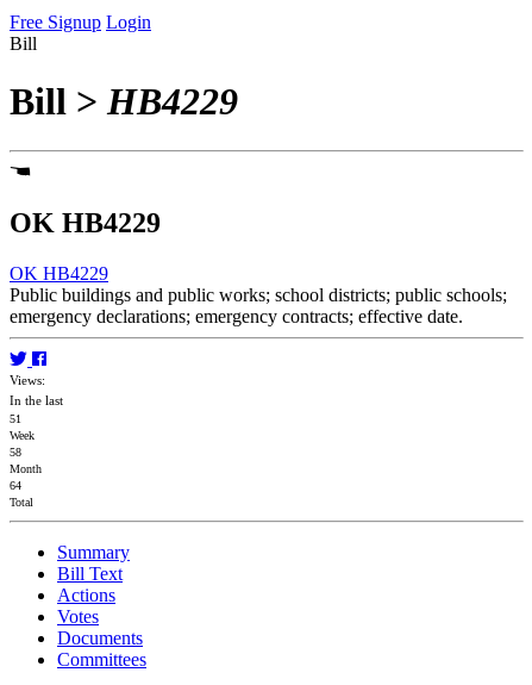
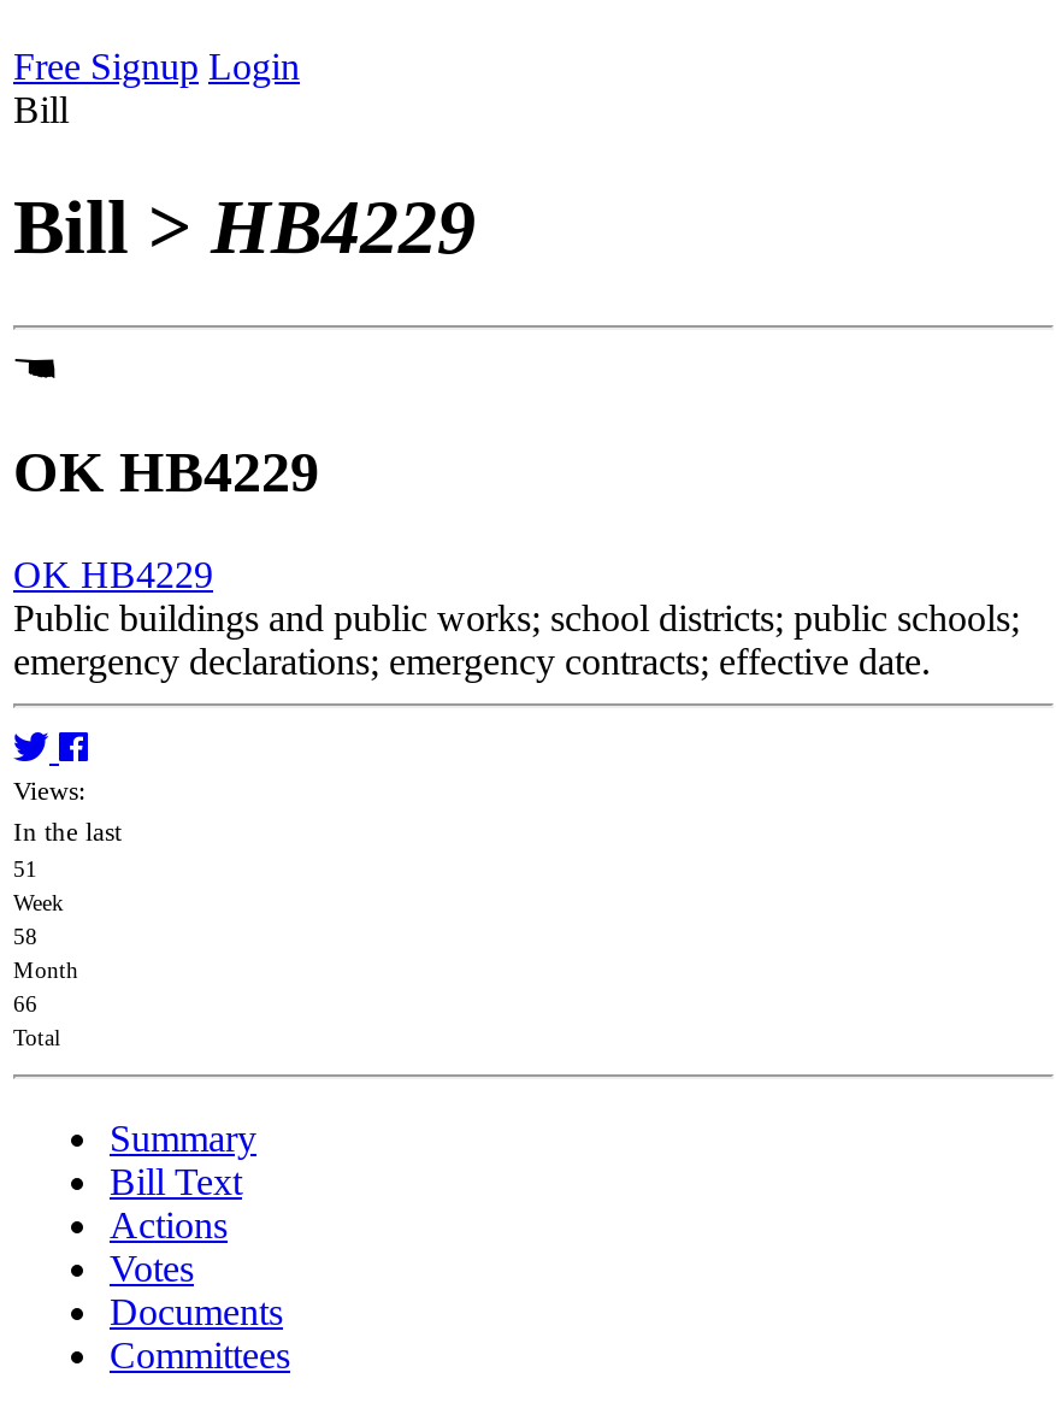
- 64
+ 66
